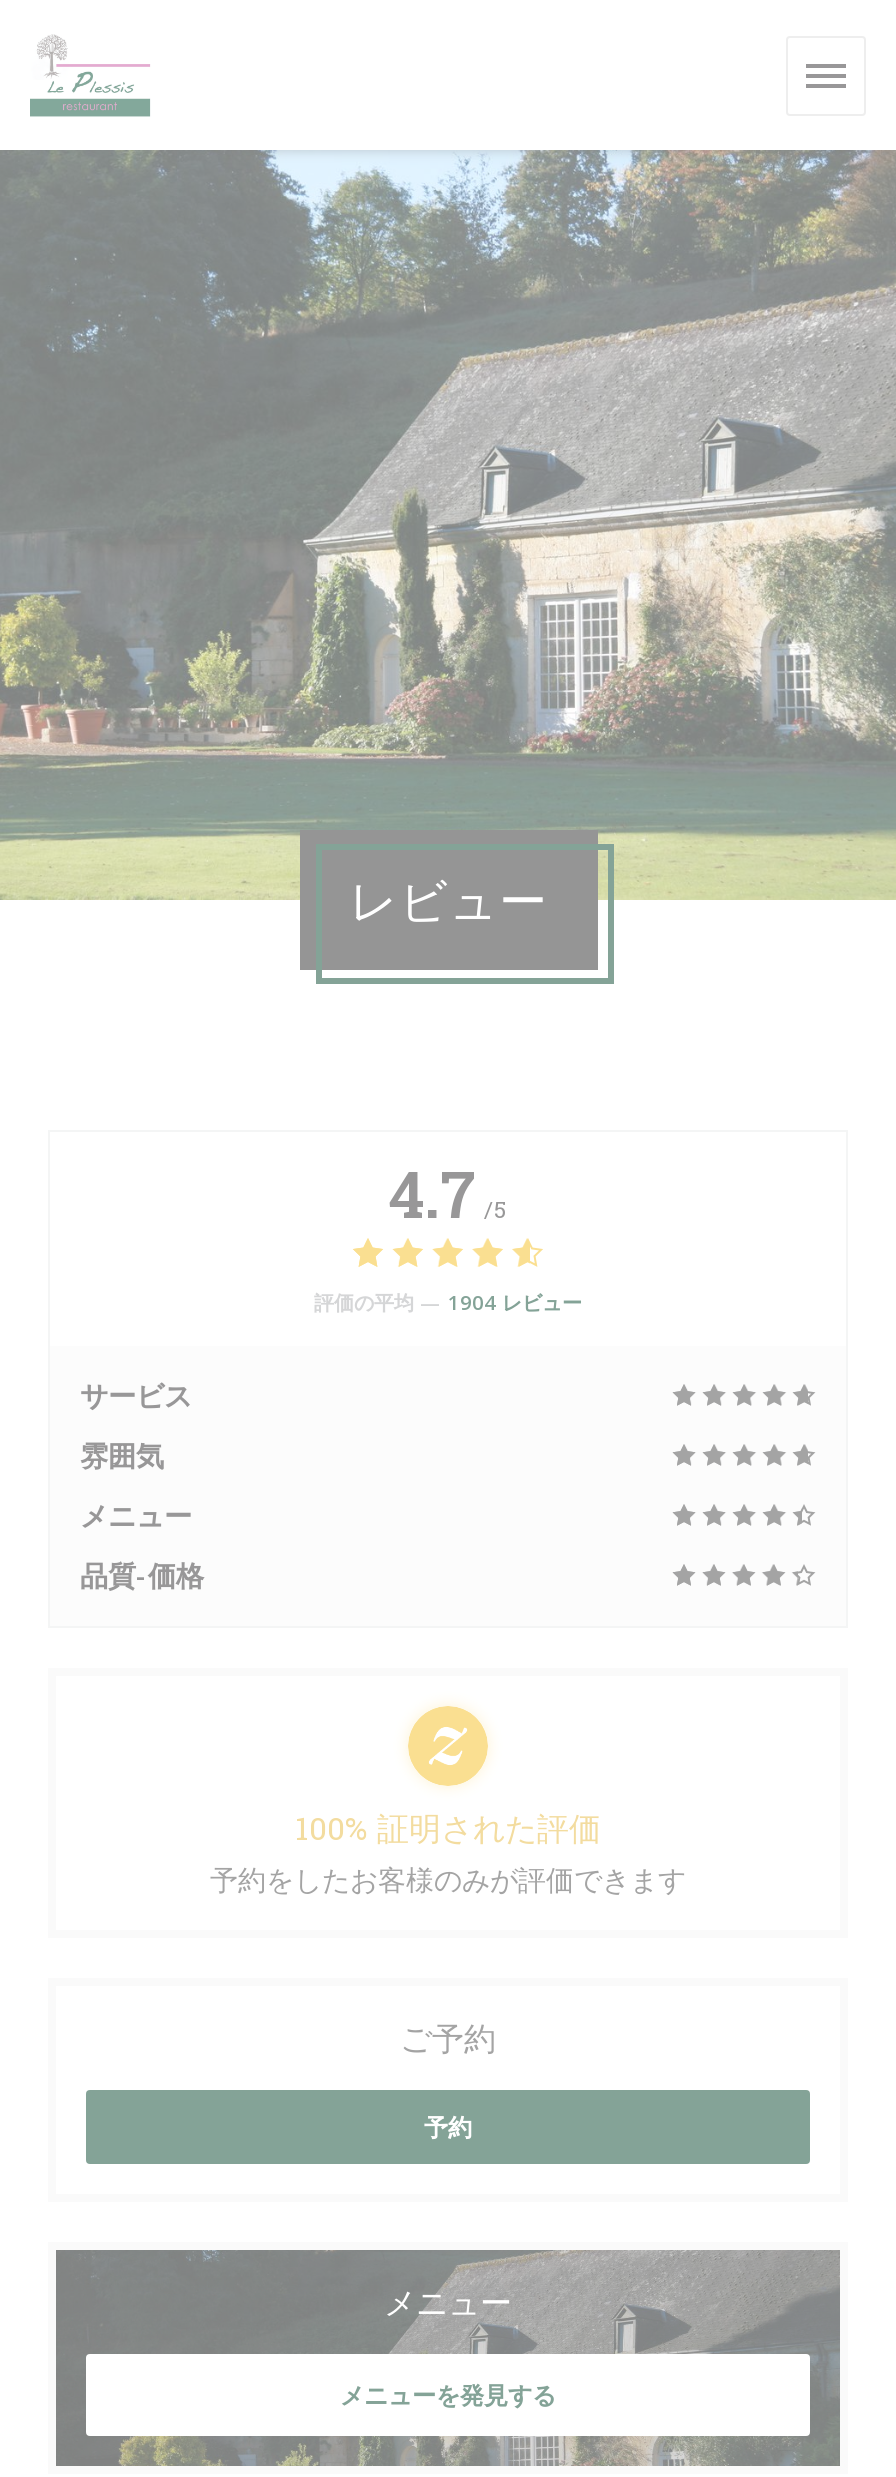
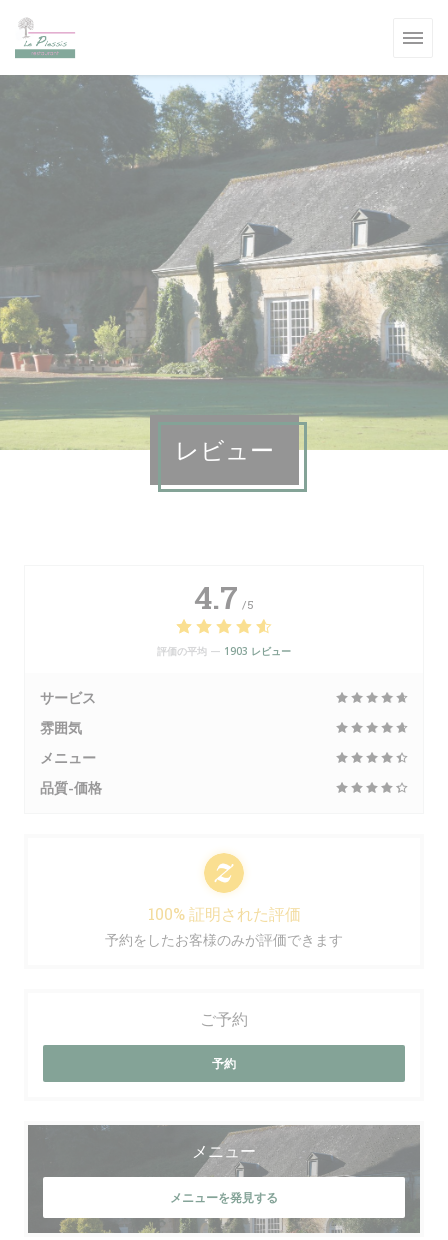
- 評価の平均 — 1904 レビュー
+ 評価の平均 — 1903 レビュー
